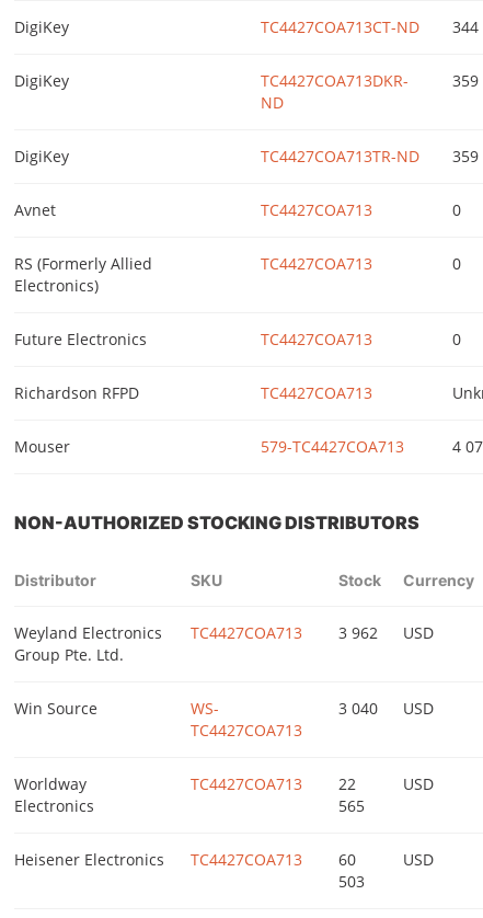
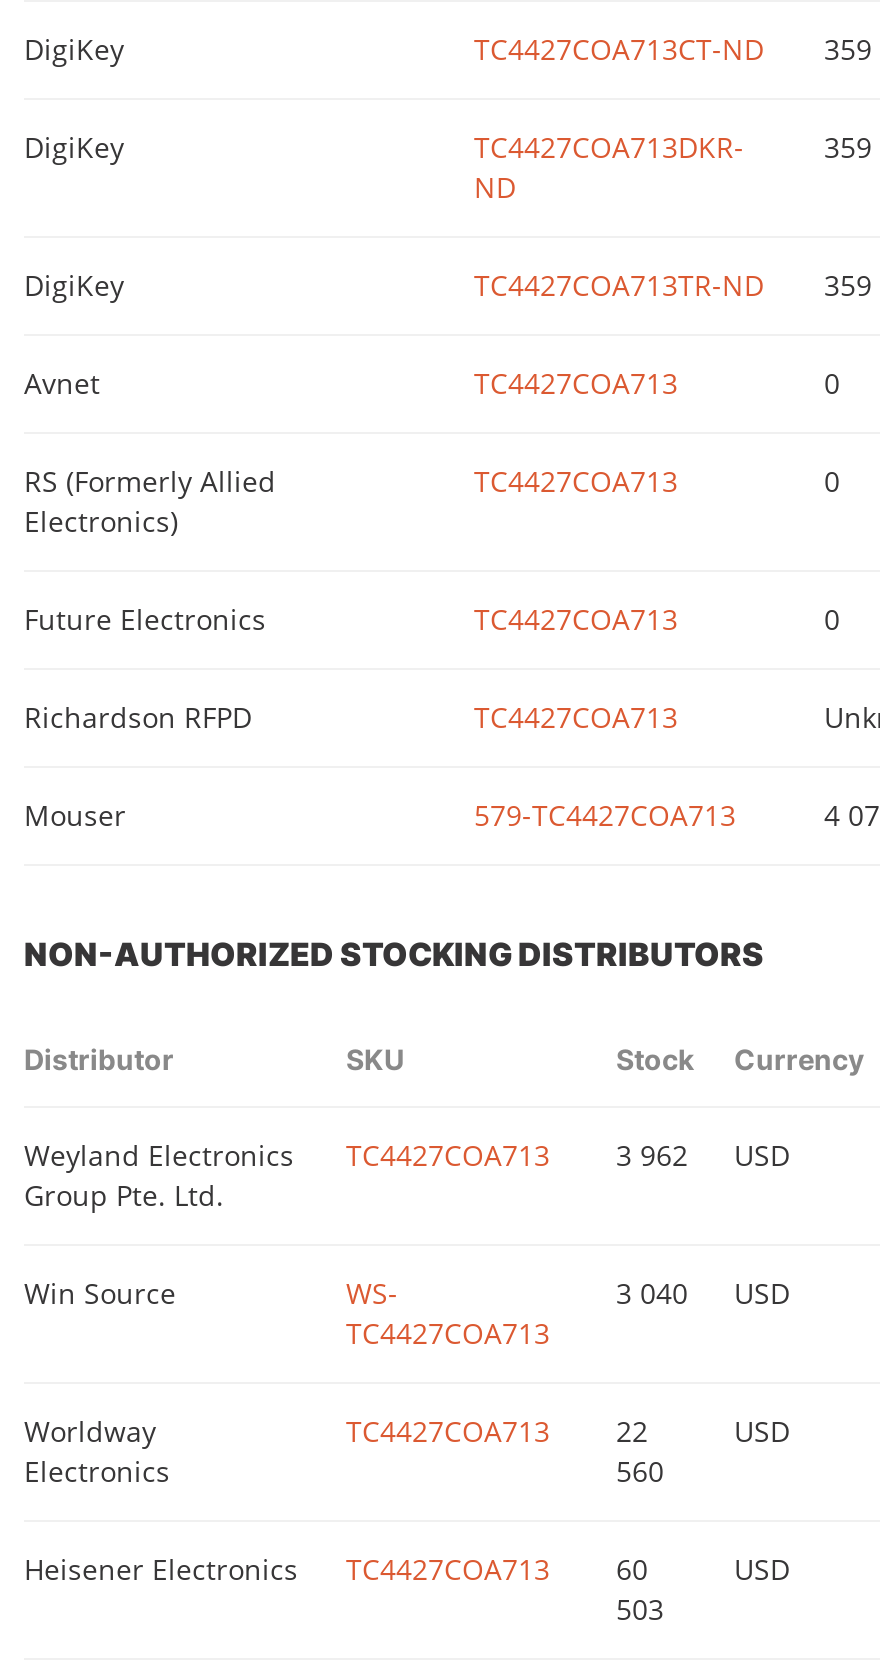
- TC4427COA713CT-ND 344
+ TC4427COA713CT-ND 359

- 565
+ 560
